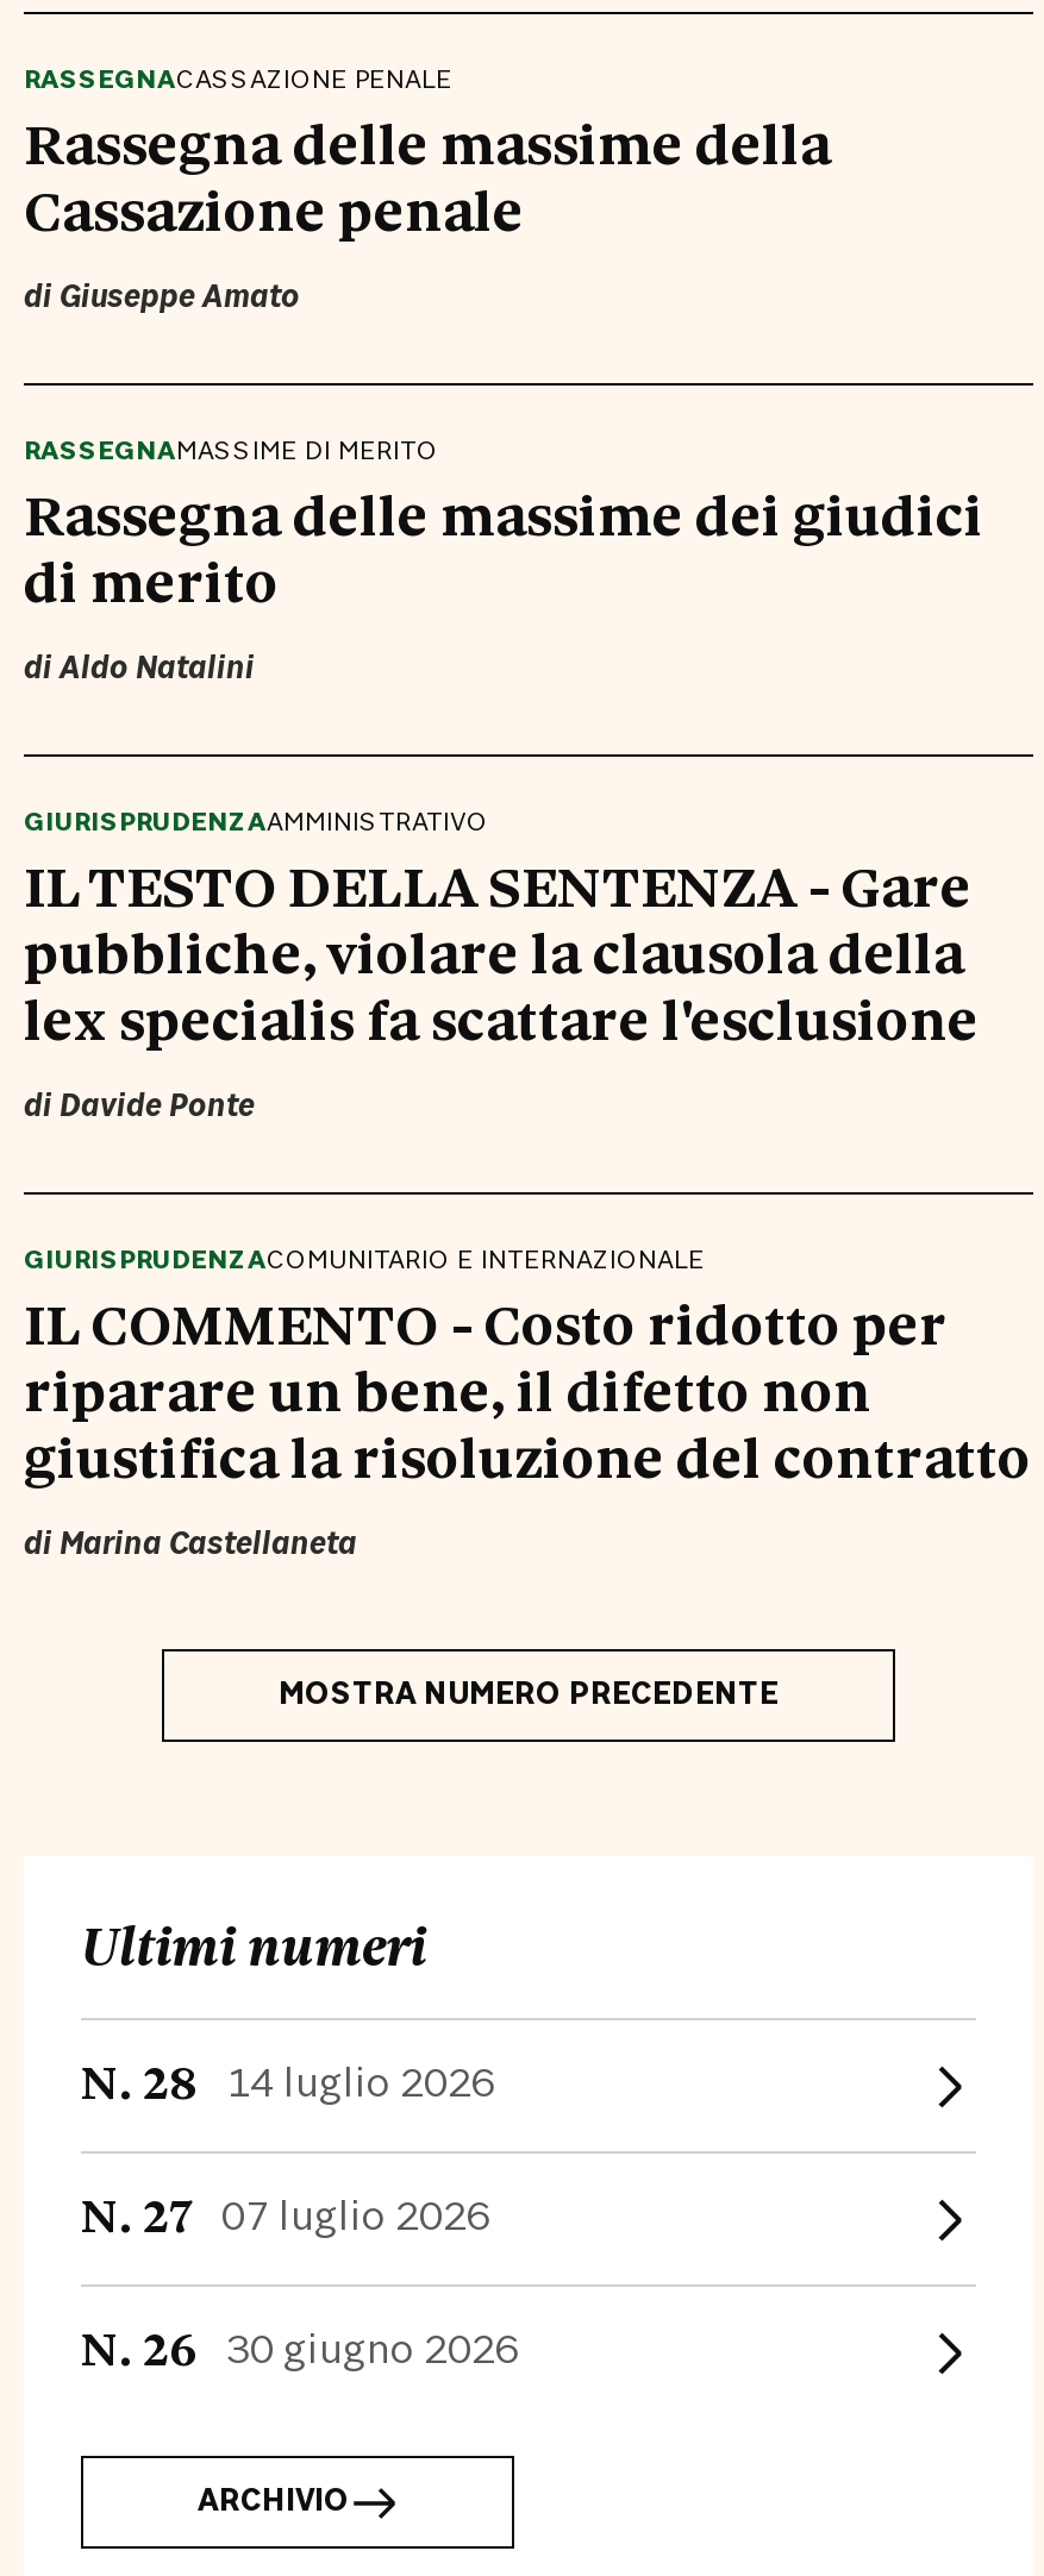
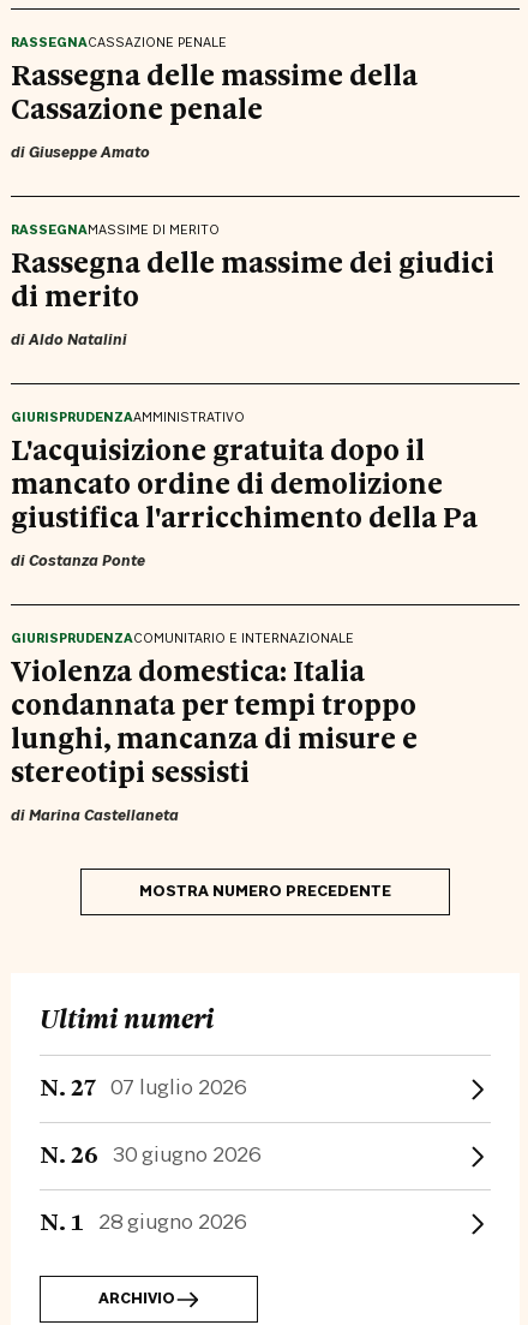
- IL TESTO DELLA SENTENZA - Gare
- pubbliche, violare la clausola della
- lex specialis fa scattare l'esclusione
- di Davide Ponte
+ L'acquisizione gratuita dopo il
+ mancato ordine di demolizione
+ giustifica l'arricchimento della Pa
+ di Costanza Ponte

- IL COMMENTO - Costo ridotto per
- riparare un bene, il difetto non
- giustifica la risoluzione del contratto
+ Violenza domestica: Italia
+ condannata per tempi troppo
+ lunghi, mancanza di misure e
+ stereotipi sessisti

- N. 28 14 luglio 2026

moved up: N. 27 07 luglio 2026 | N. 26 30 giugno 2026

+ N. 1 28 giugno 2026
